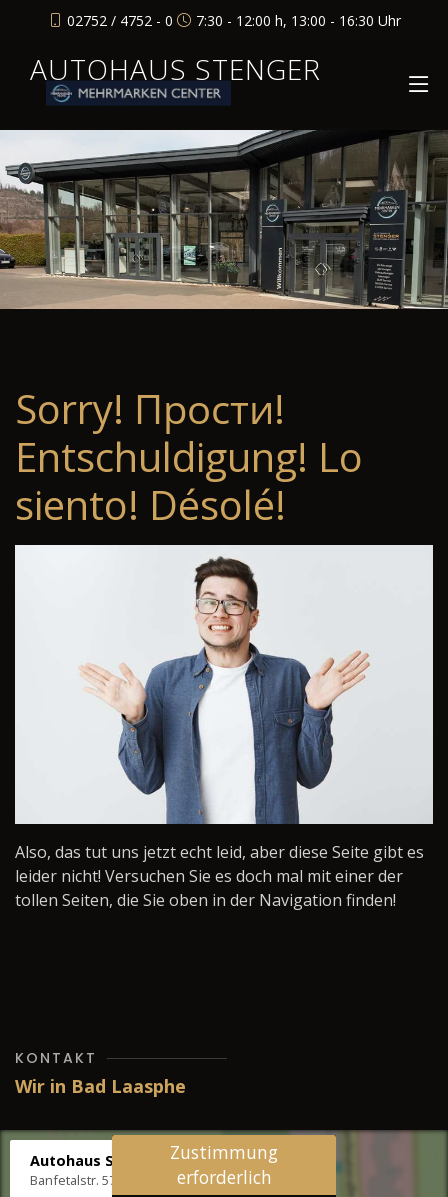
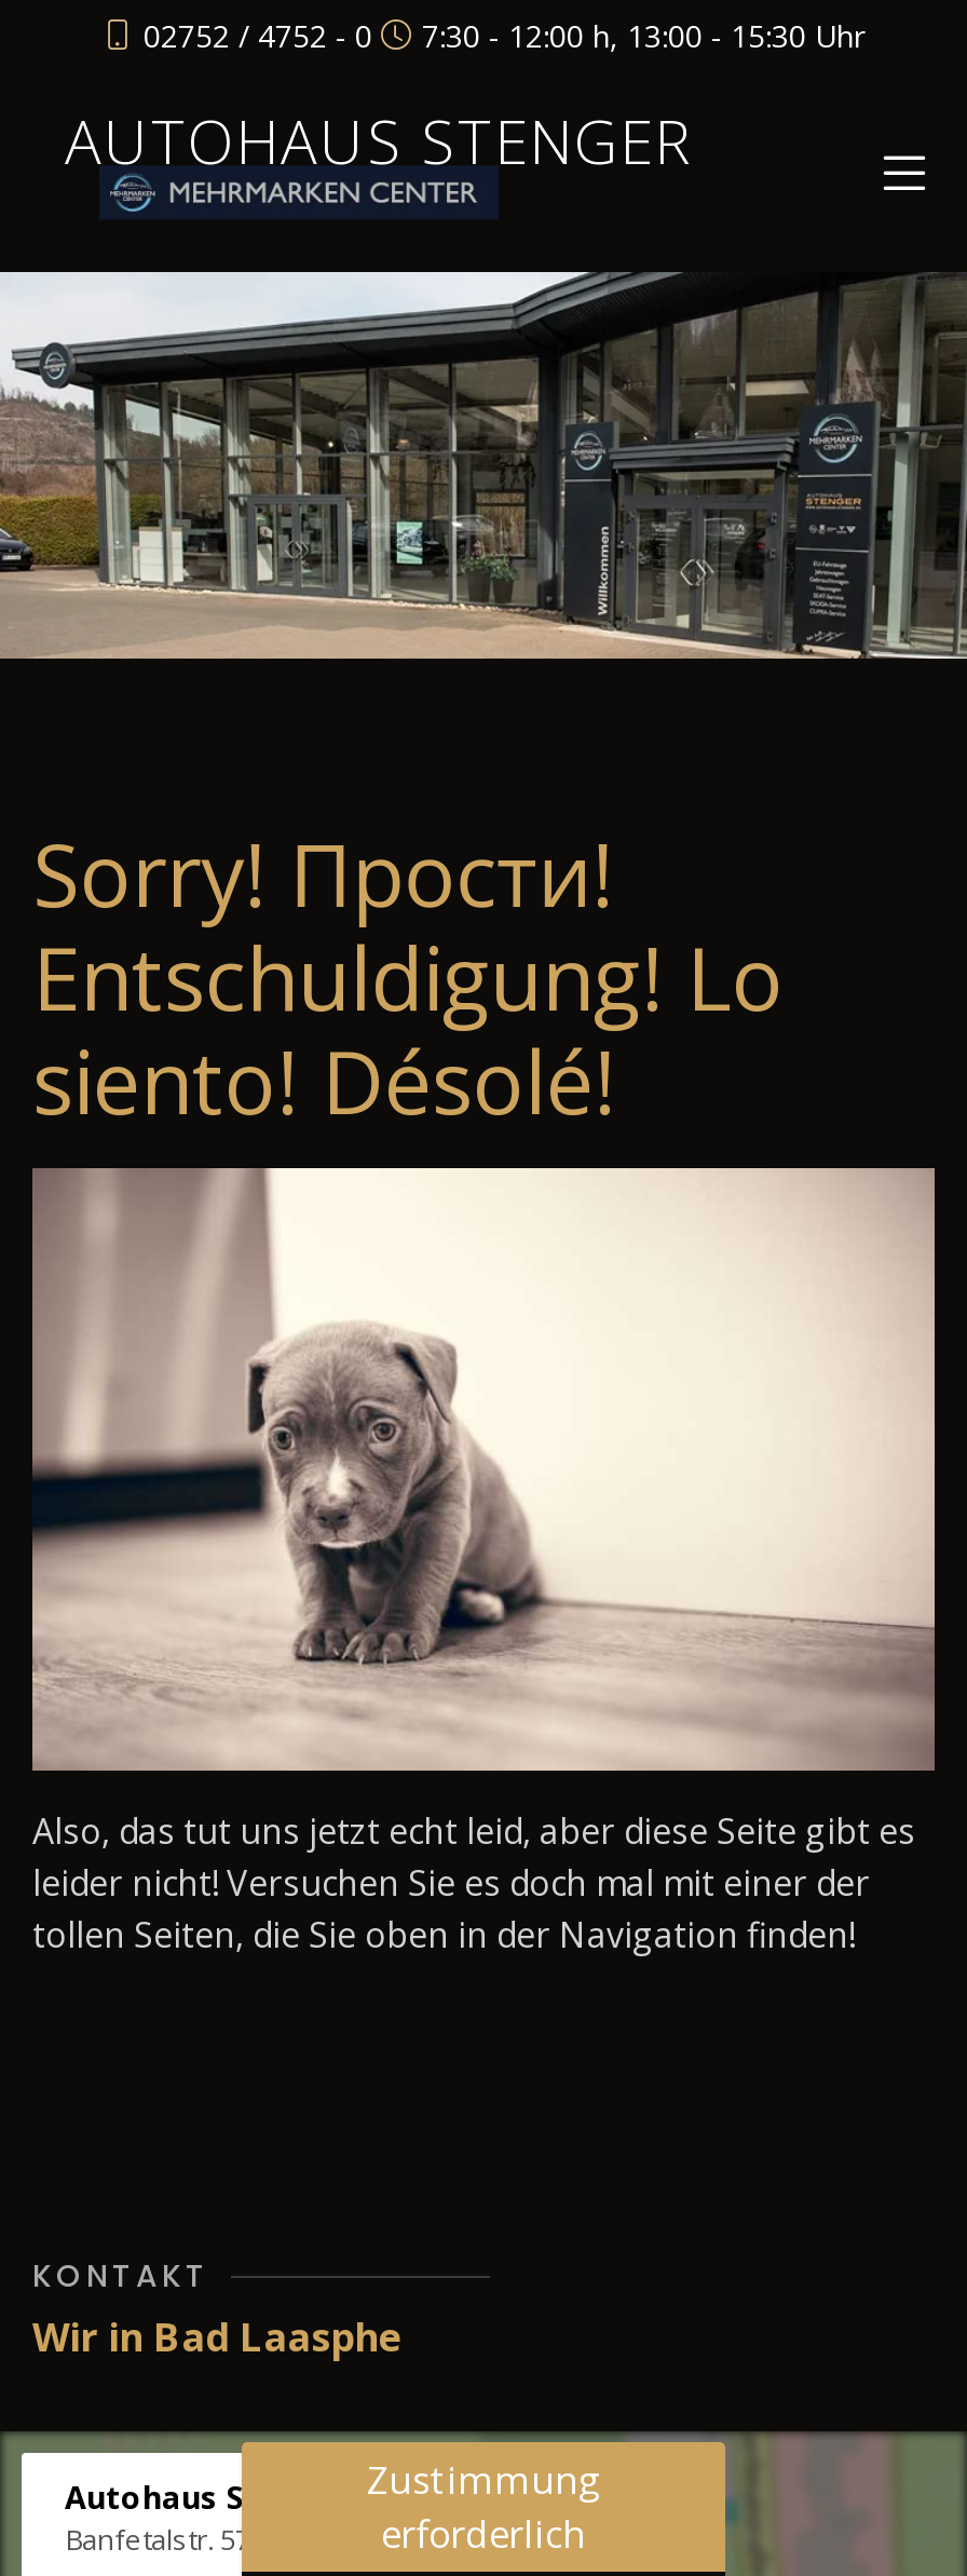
- 02752 / 4752 - 0 7:30 - 12:00 h, 13:00 - 16:30 Uhr
+ 02752 / 4752 - 0 7:30 - 12:00 h, 13:00 - 15:30 Uhr

- [image]
+ [image]
